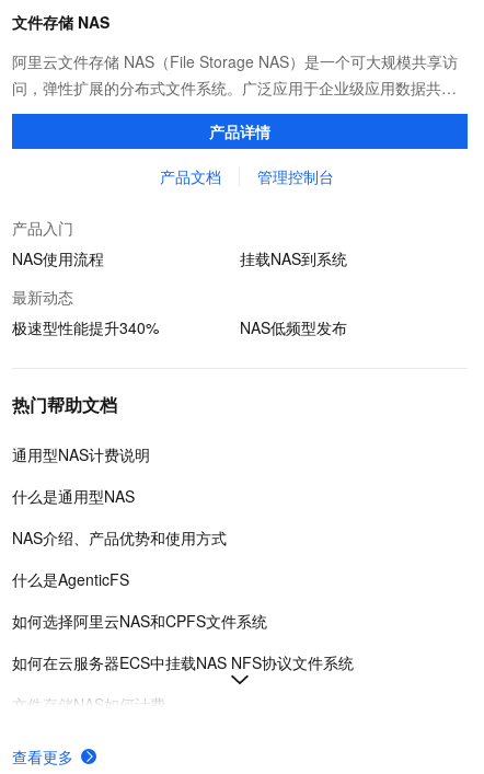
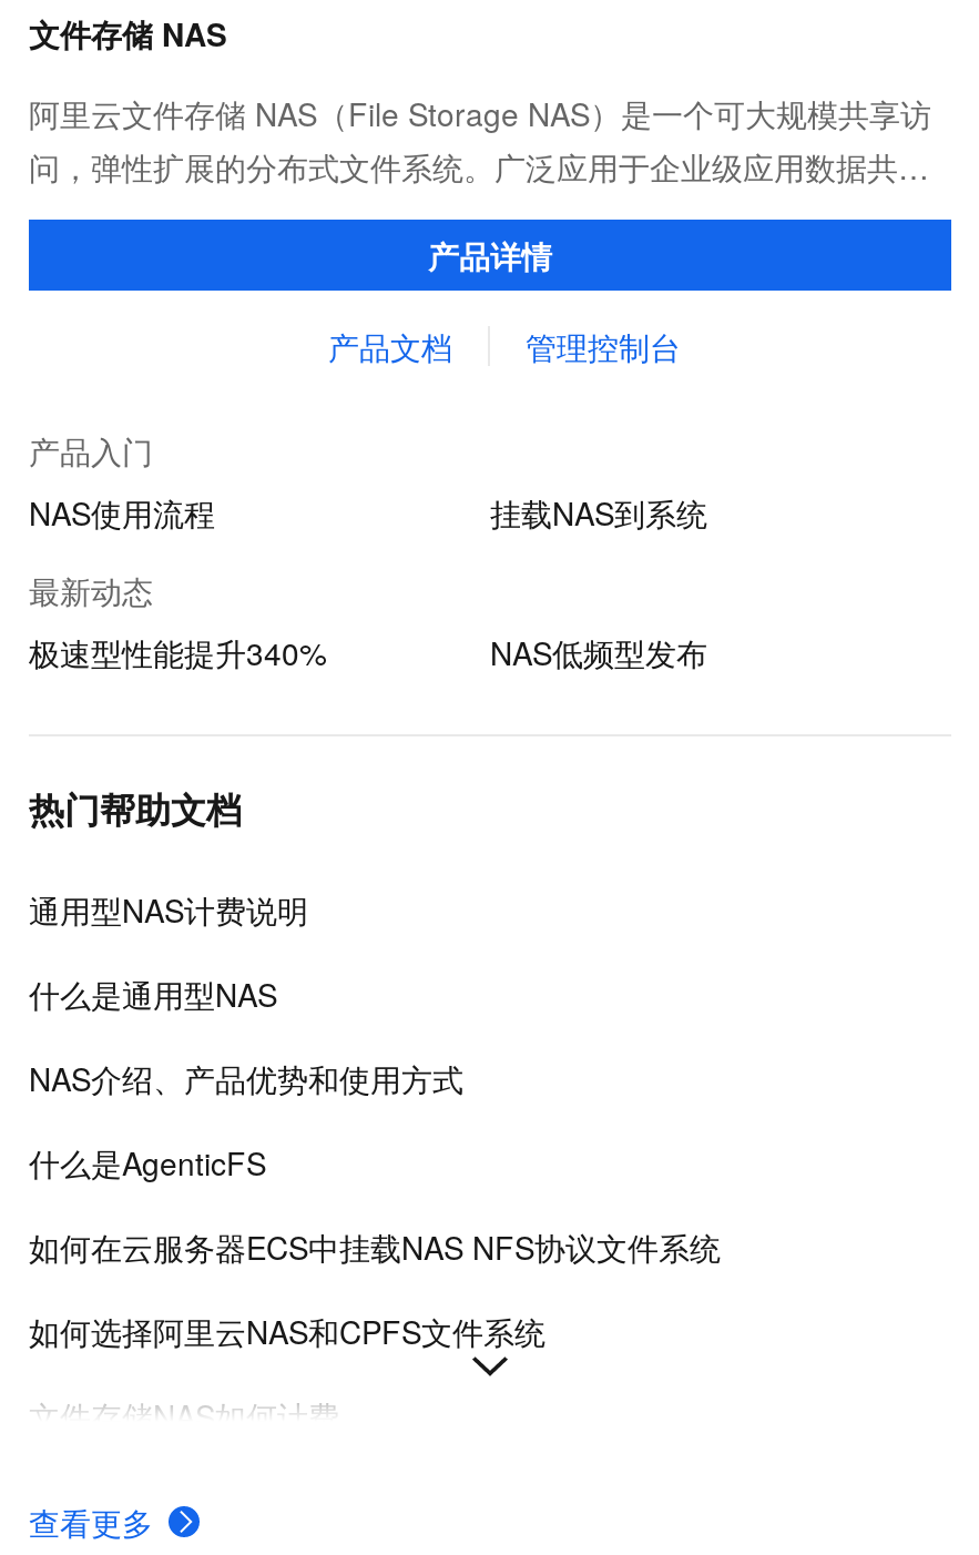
moved down: 如何选择阿里云NAS和CPFS文件系统

moved up: 如何在云服务器ECS中挂载NAS NFS协议文件系统
